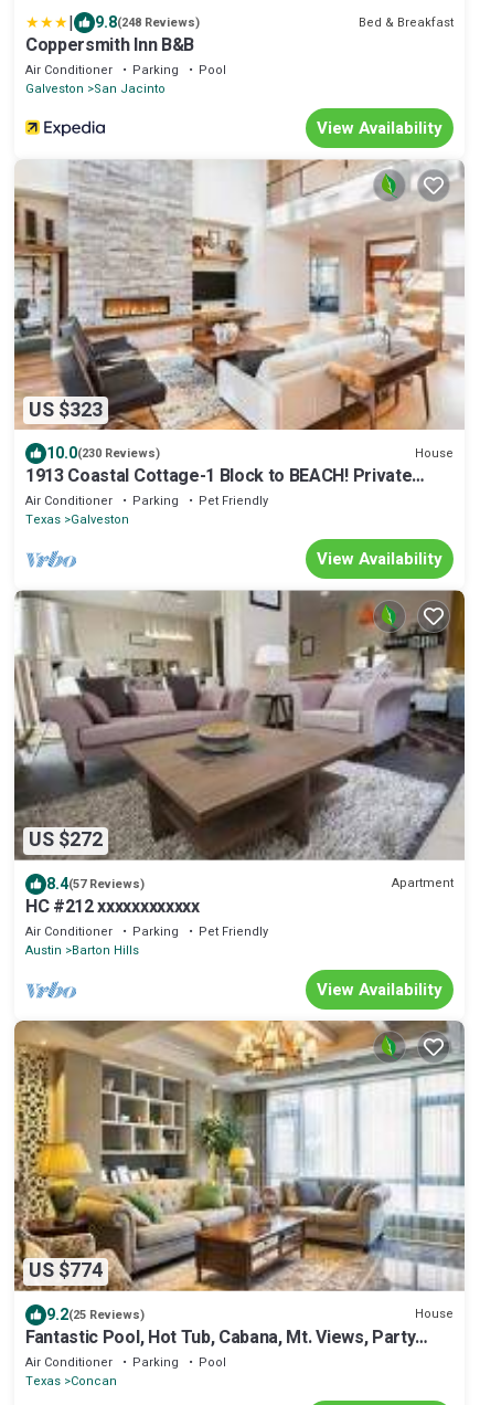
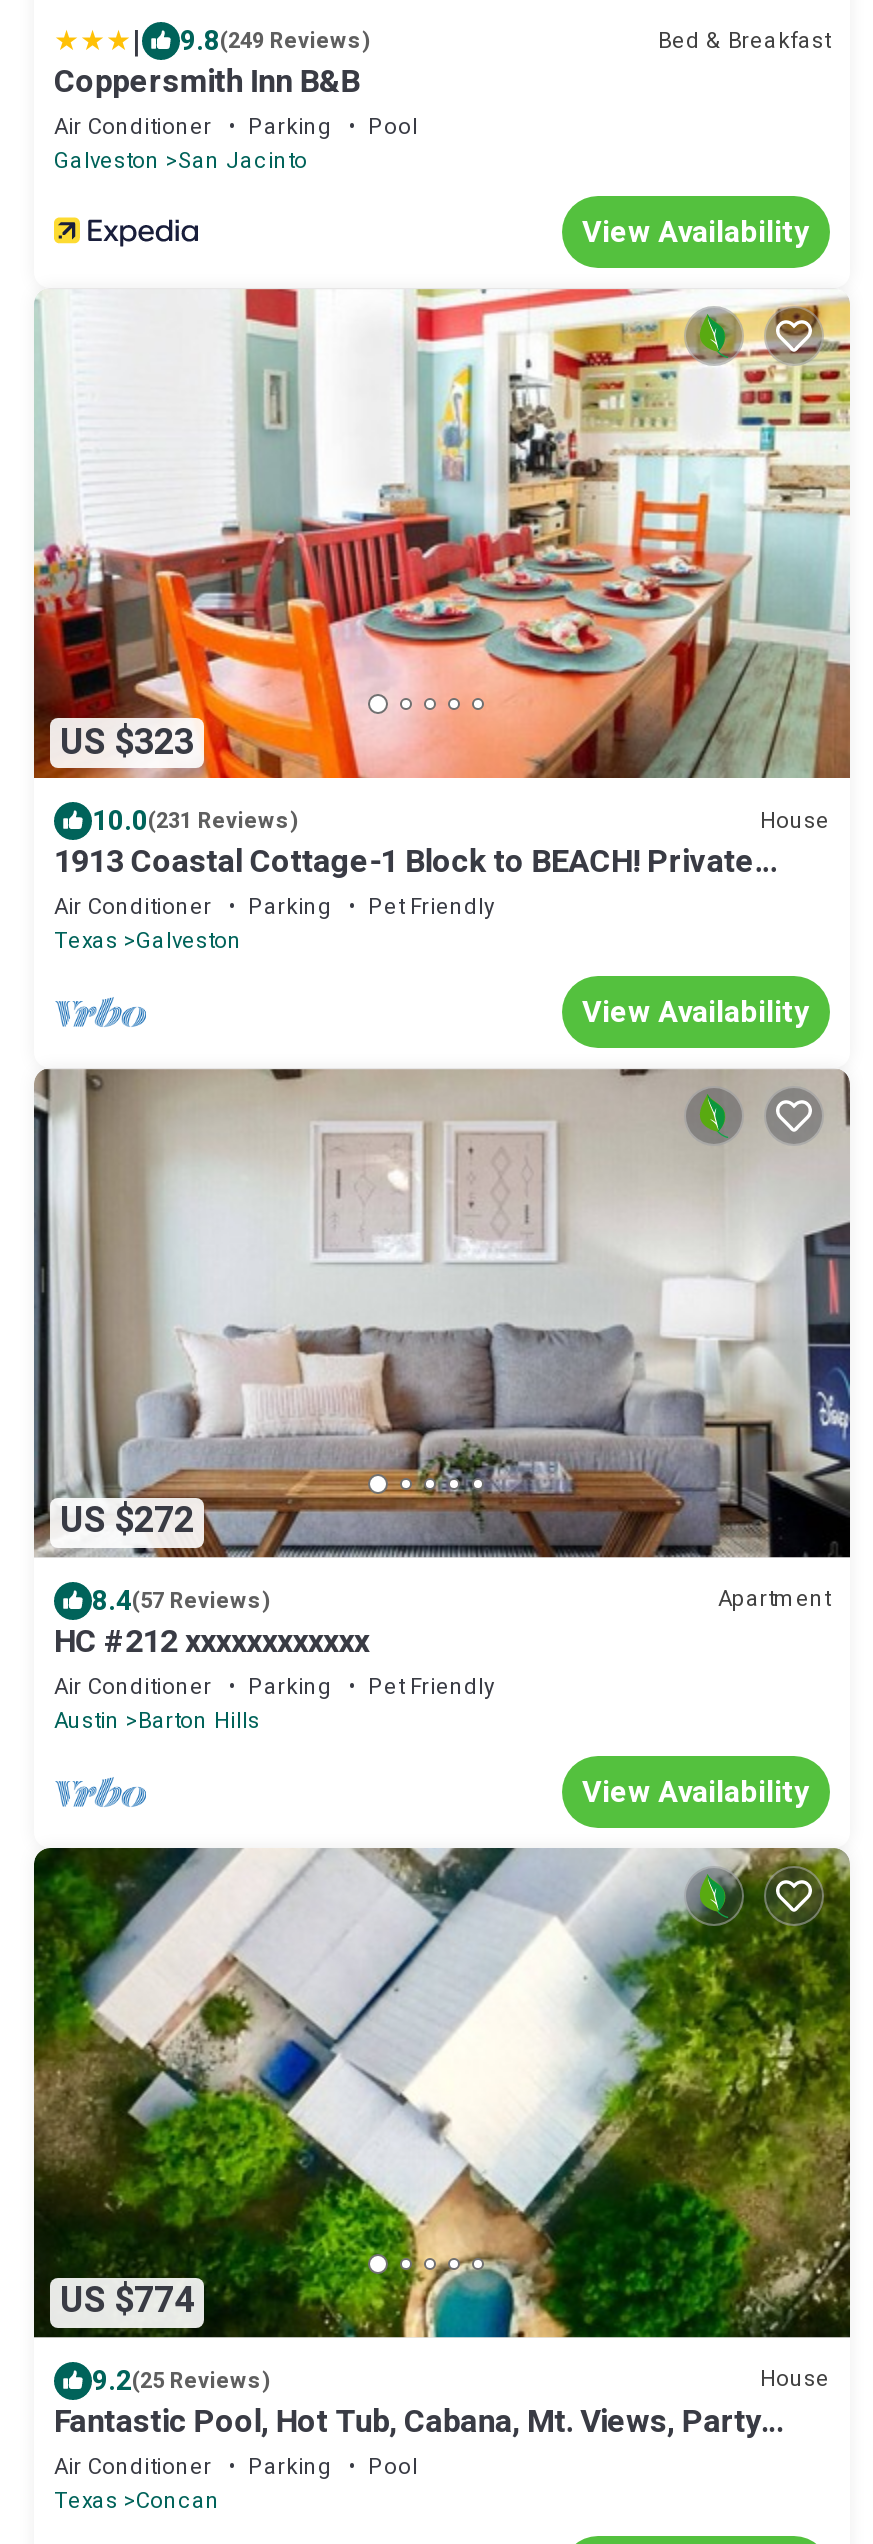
- 9.8(248 Reviews)
+ 9.8(249 Reviews)

- [image]
- 10.0(230 Reviews)
+ [image]
+ 10.0(231 Reviews)

- [image]
+ [image]

- [image]
+ [image]
